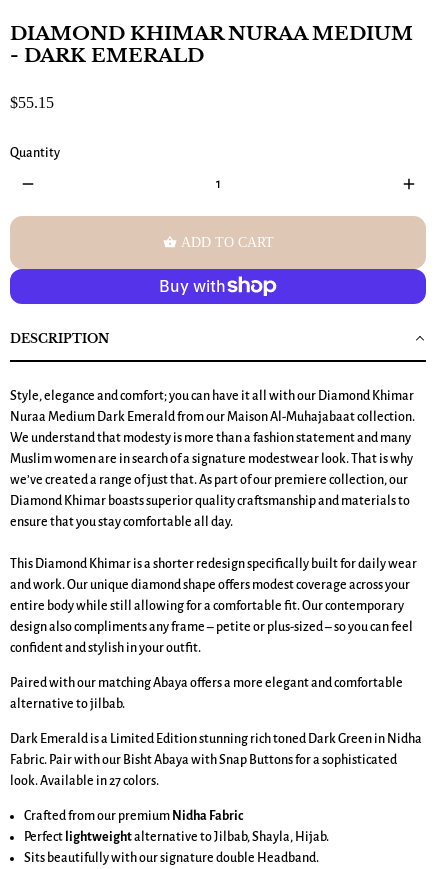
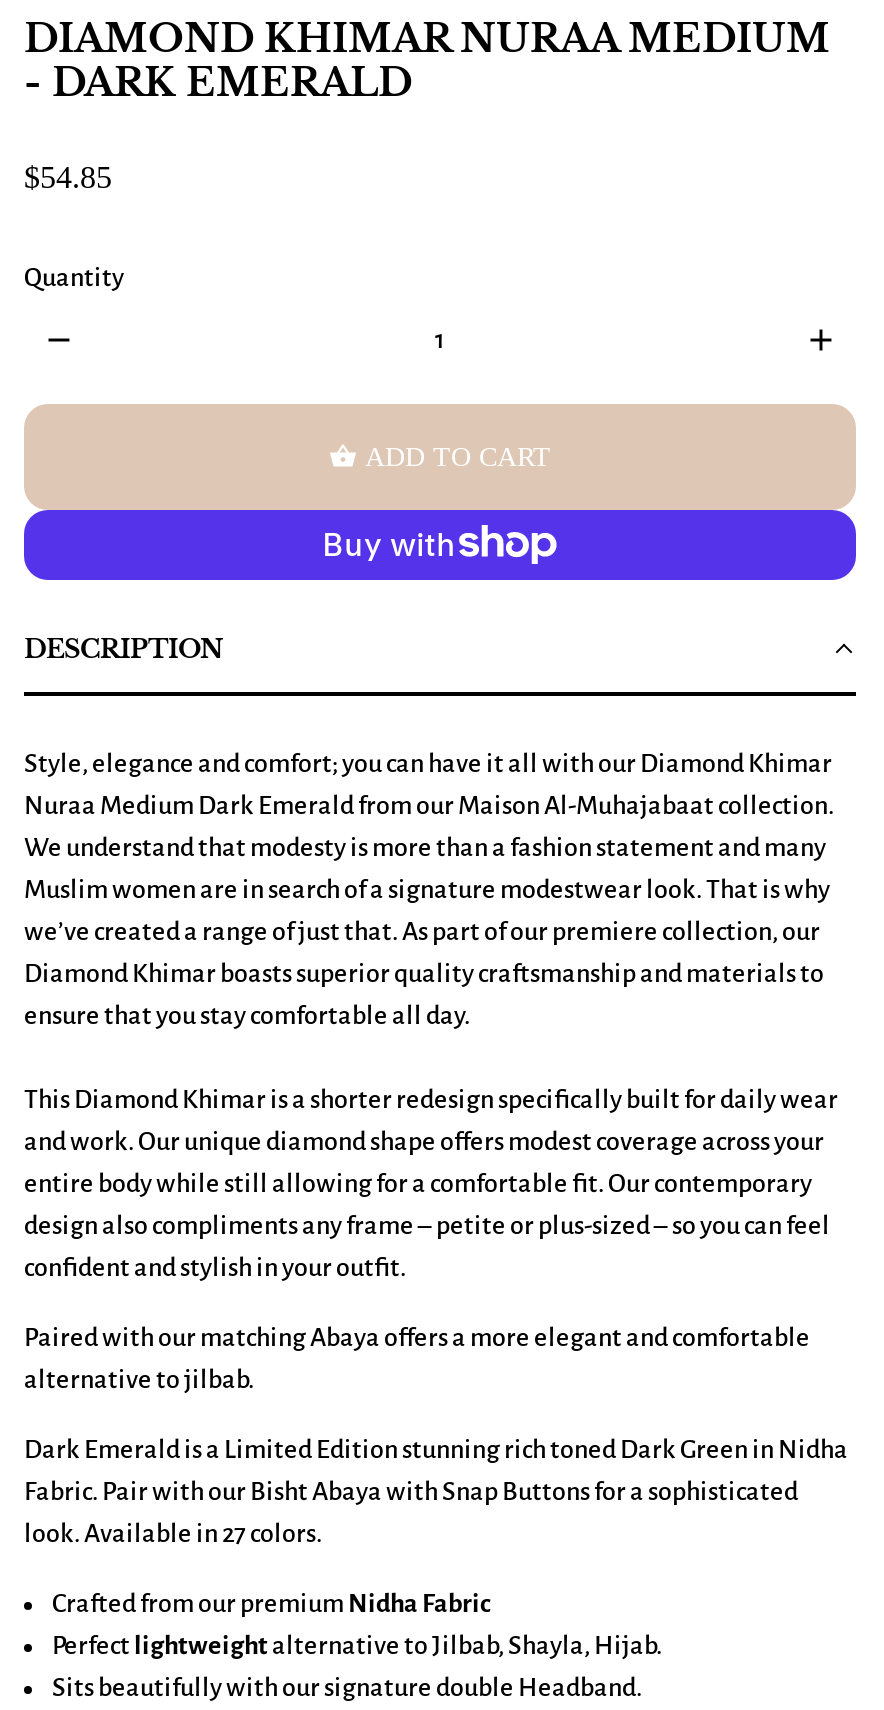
- $55.15
+ $54.85
